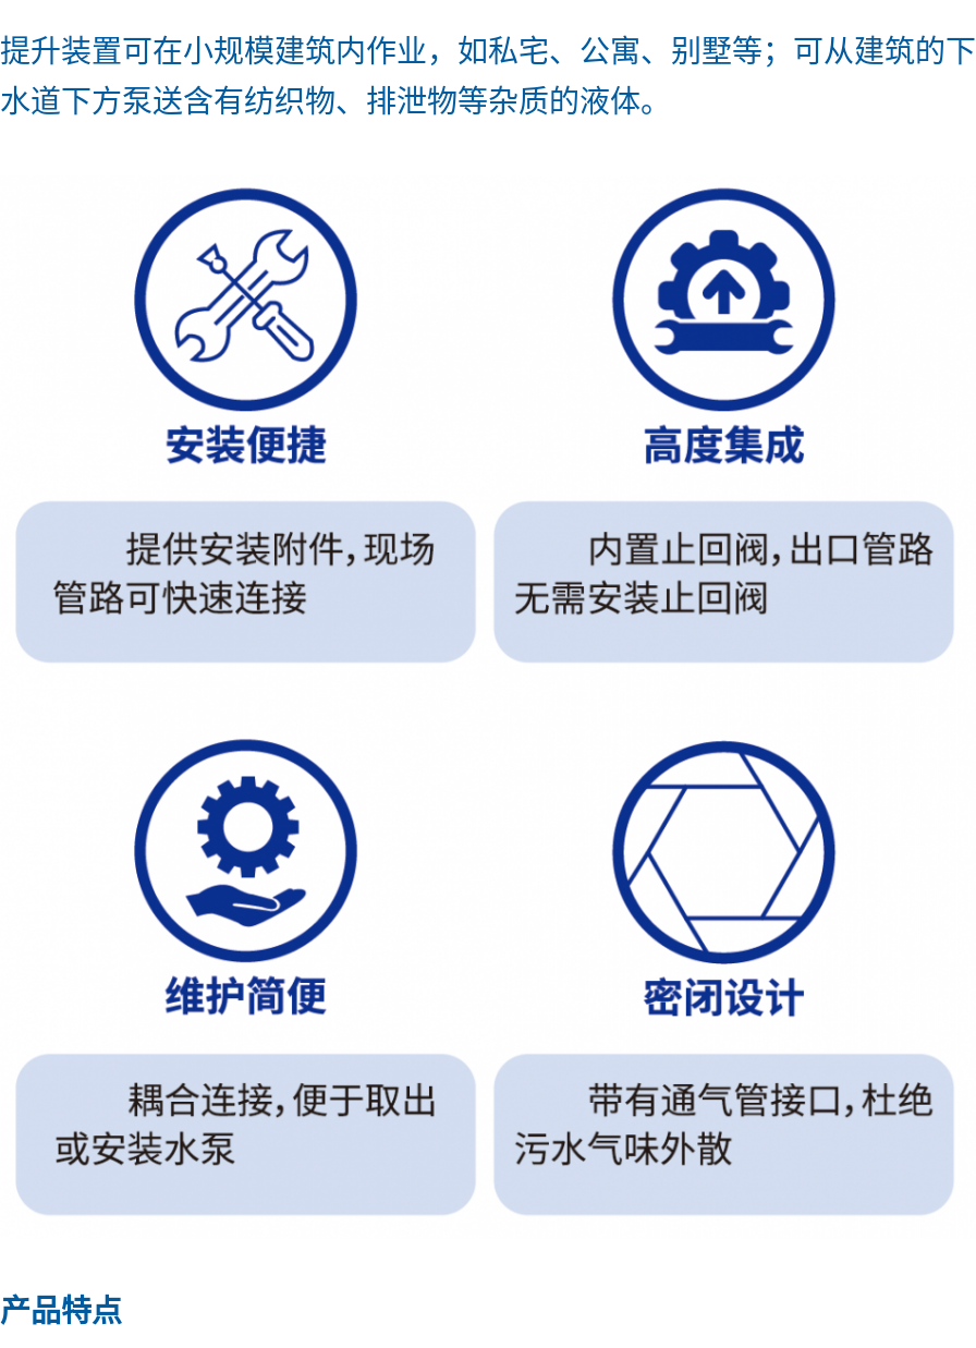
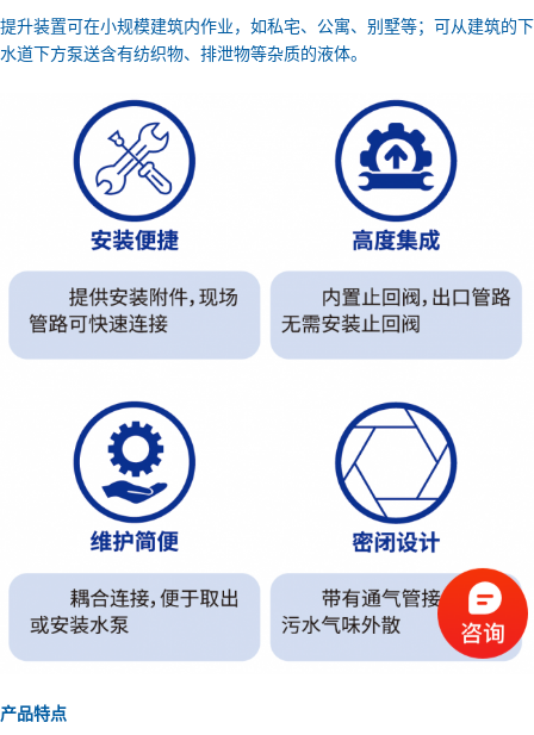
- [image]
+ [image]
